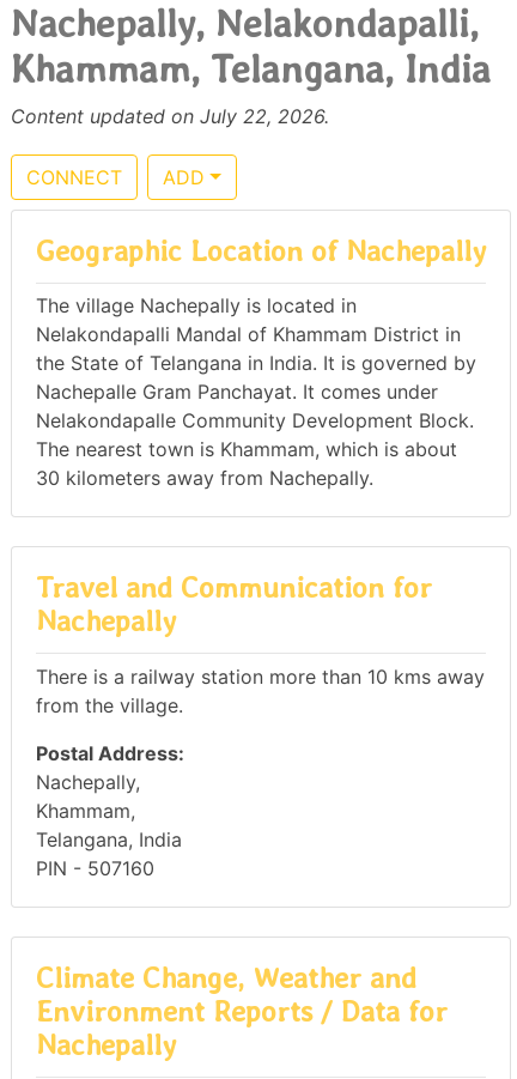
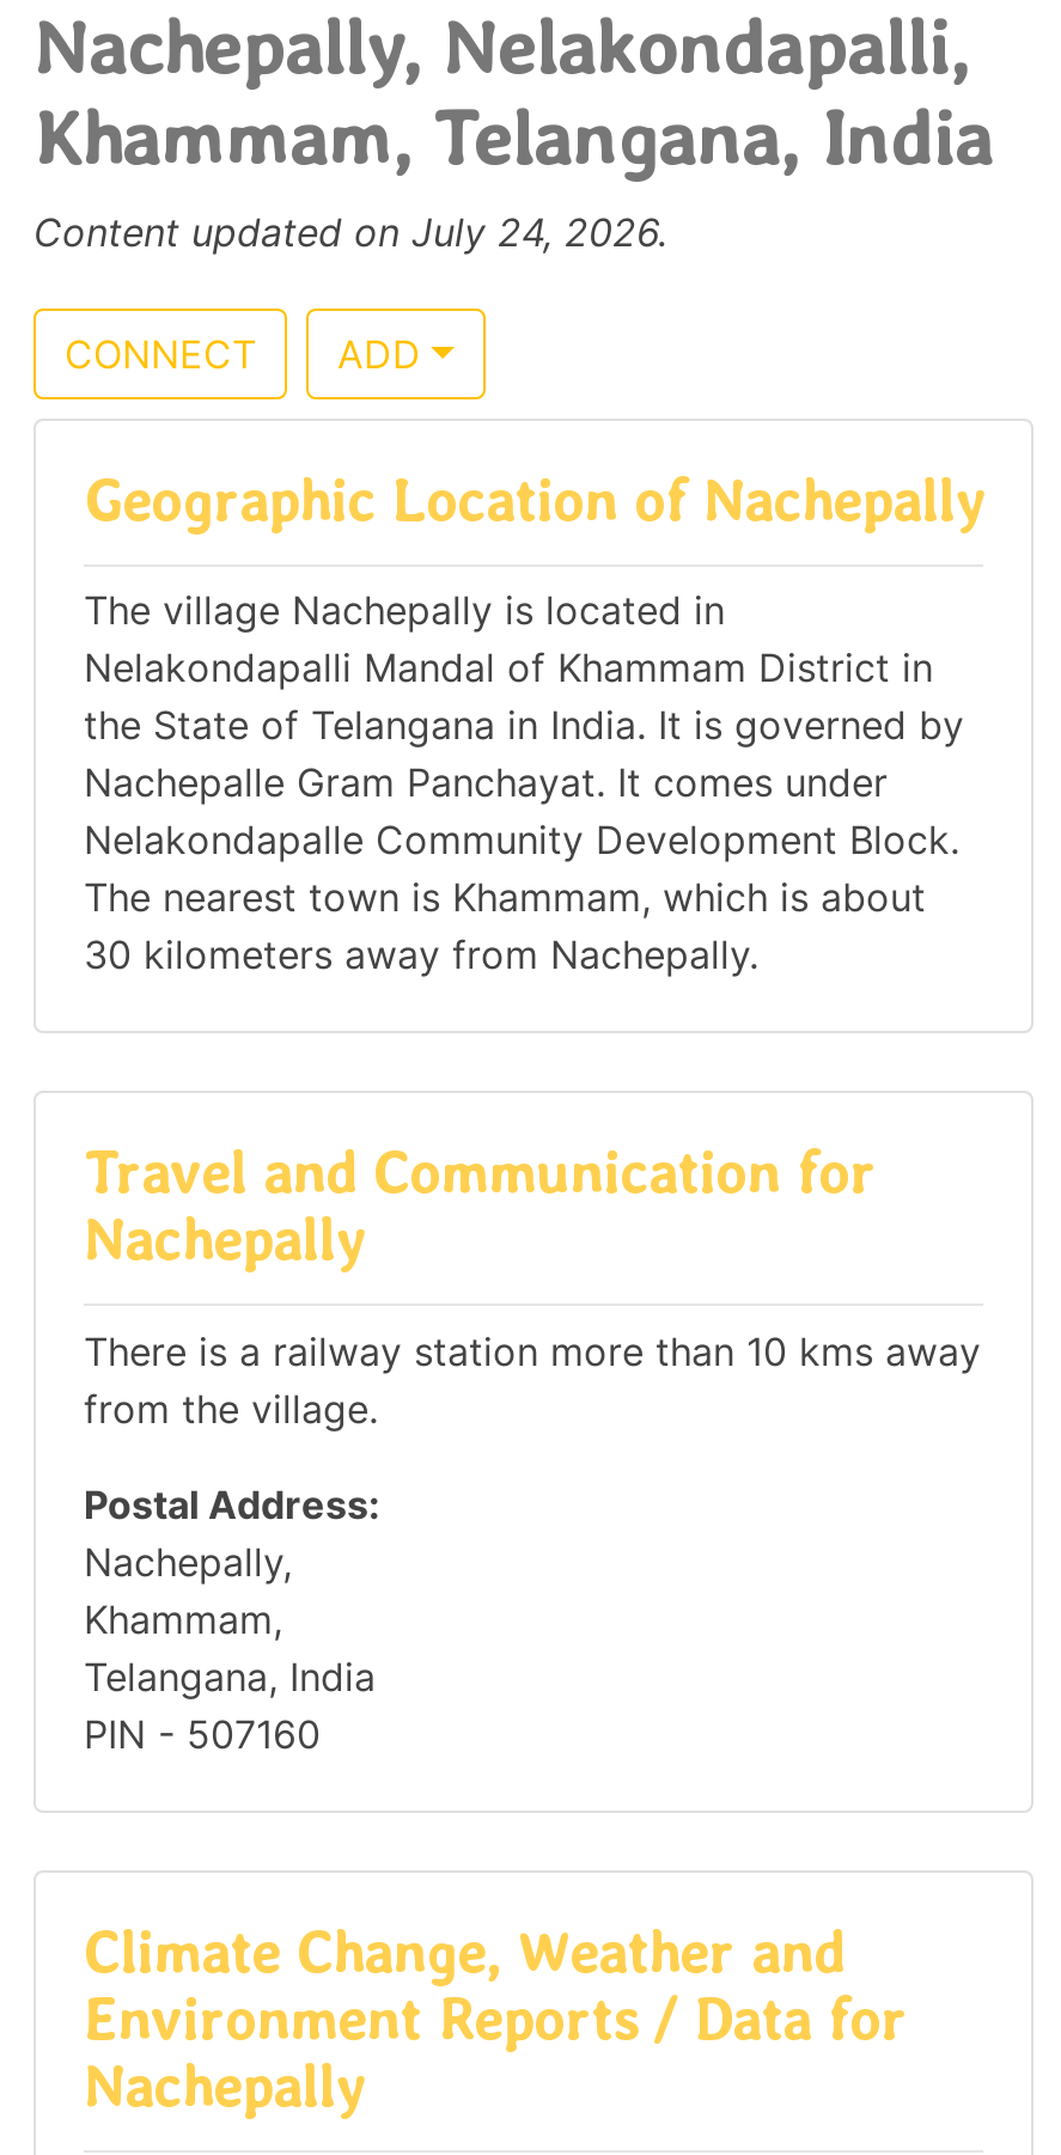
- Content updated on July 22, 2026.
+ Content updated on July 24, 2026.
